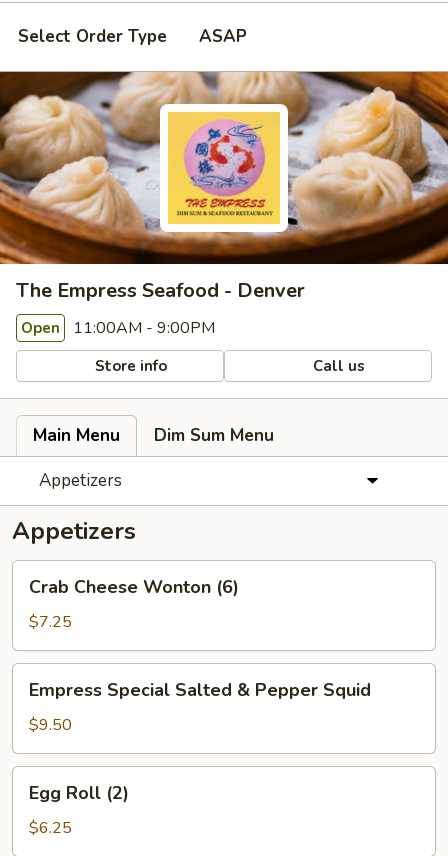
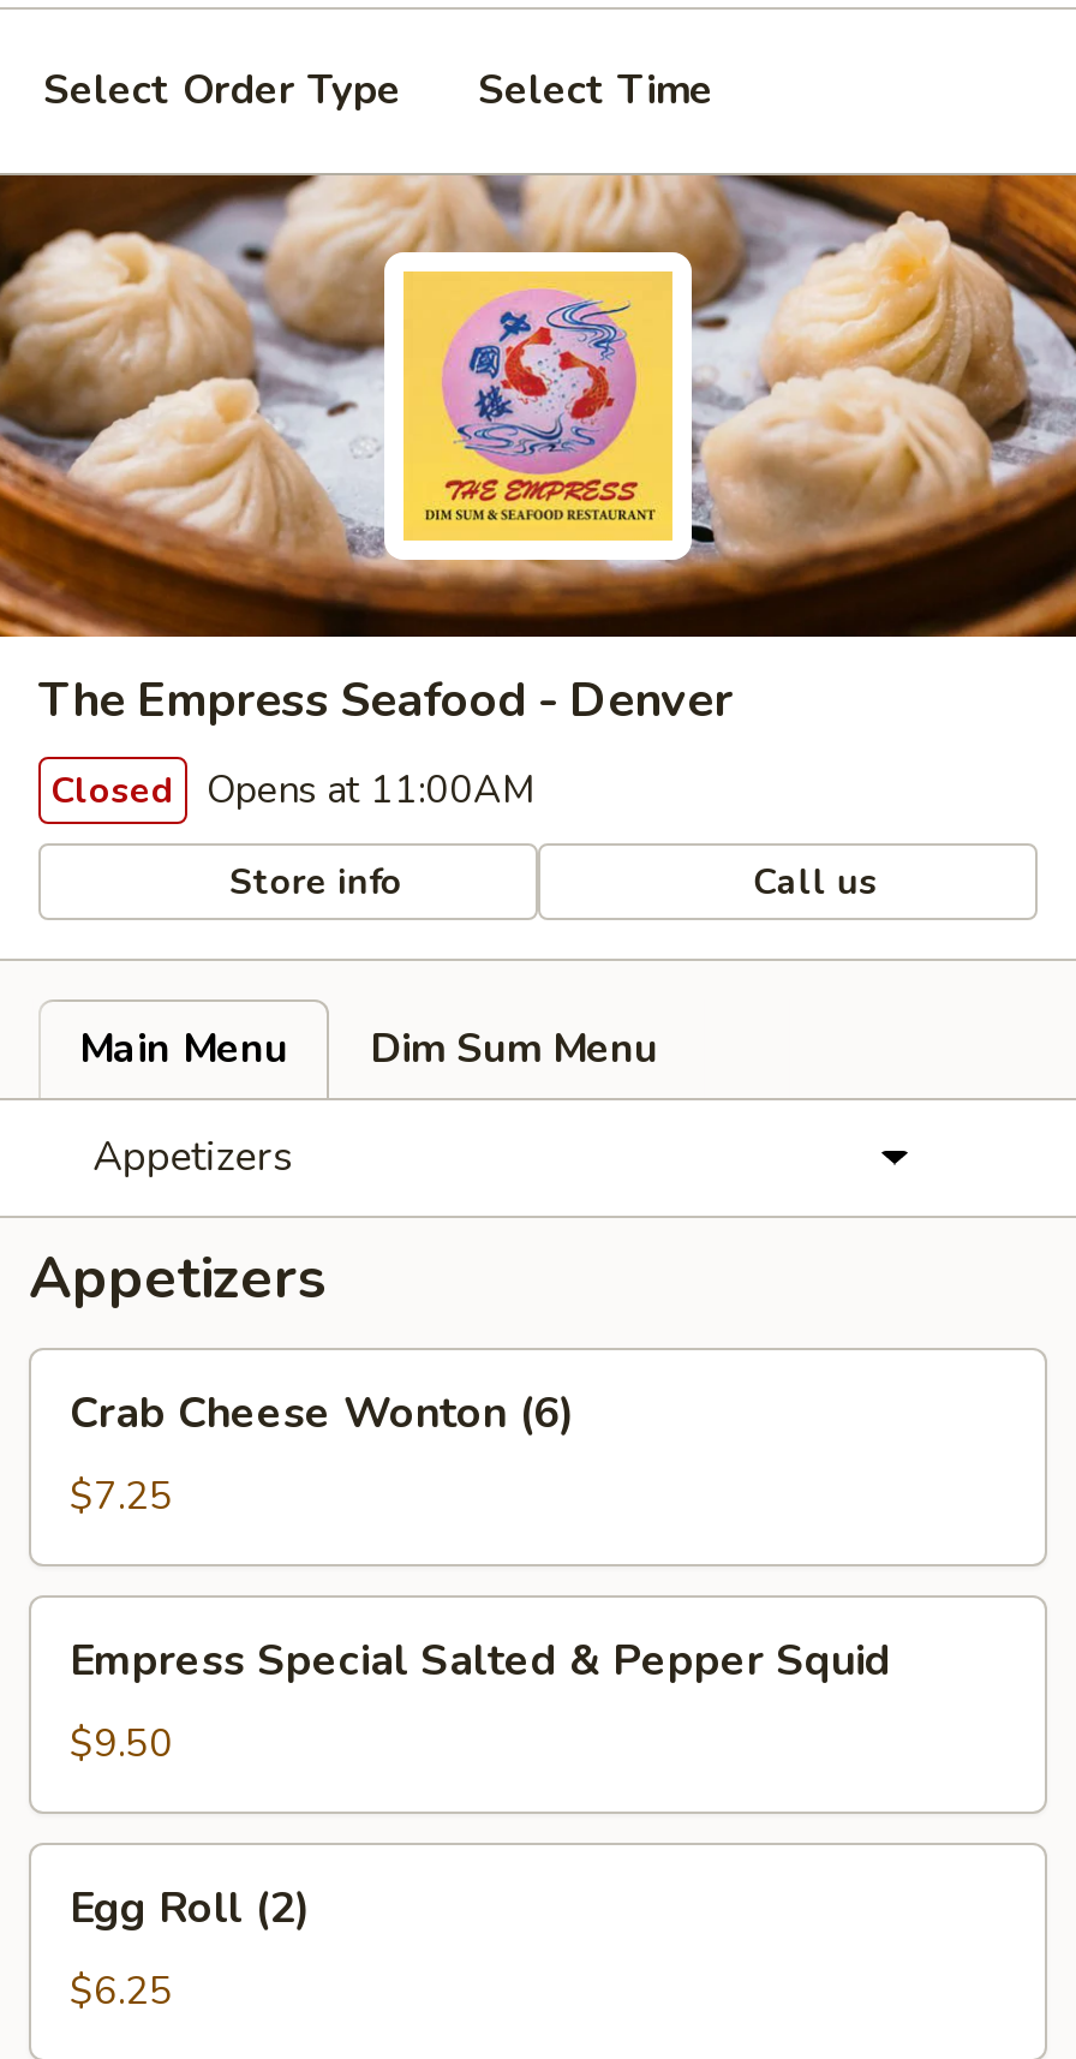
- ASAP
+ Select Time

- Open 11:00AM - 9:00PM
+ Closed Opens at 11:00AM
